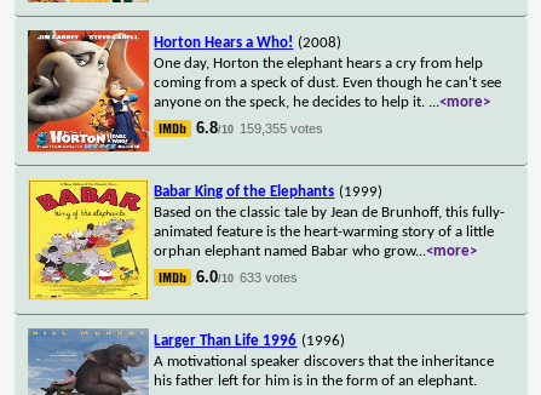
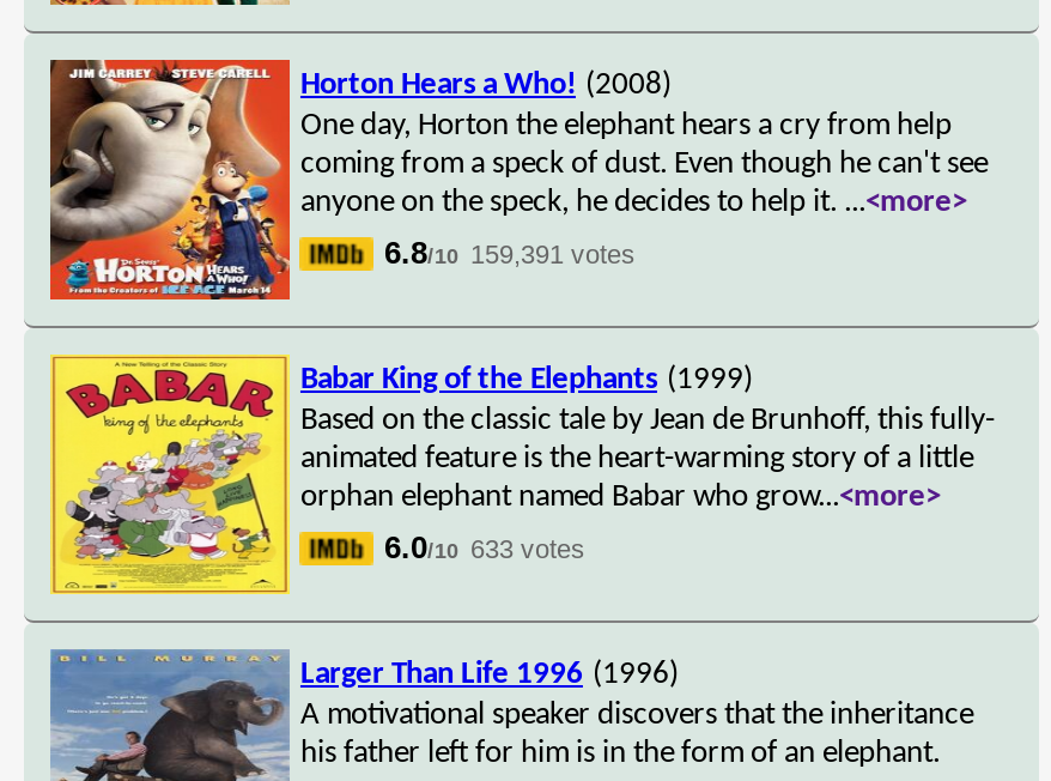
- 6.8/10 159,355 votes
+ 6.8/10 159,391 votes
